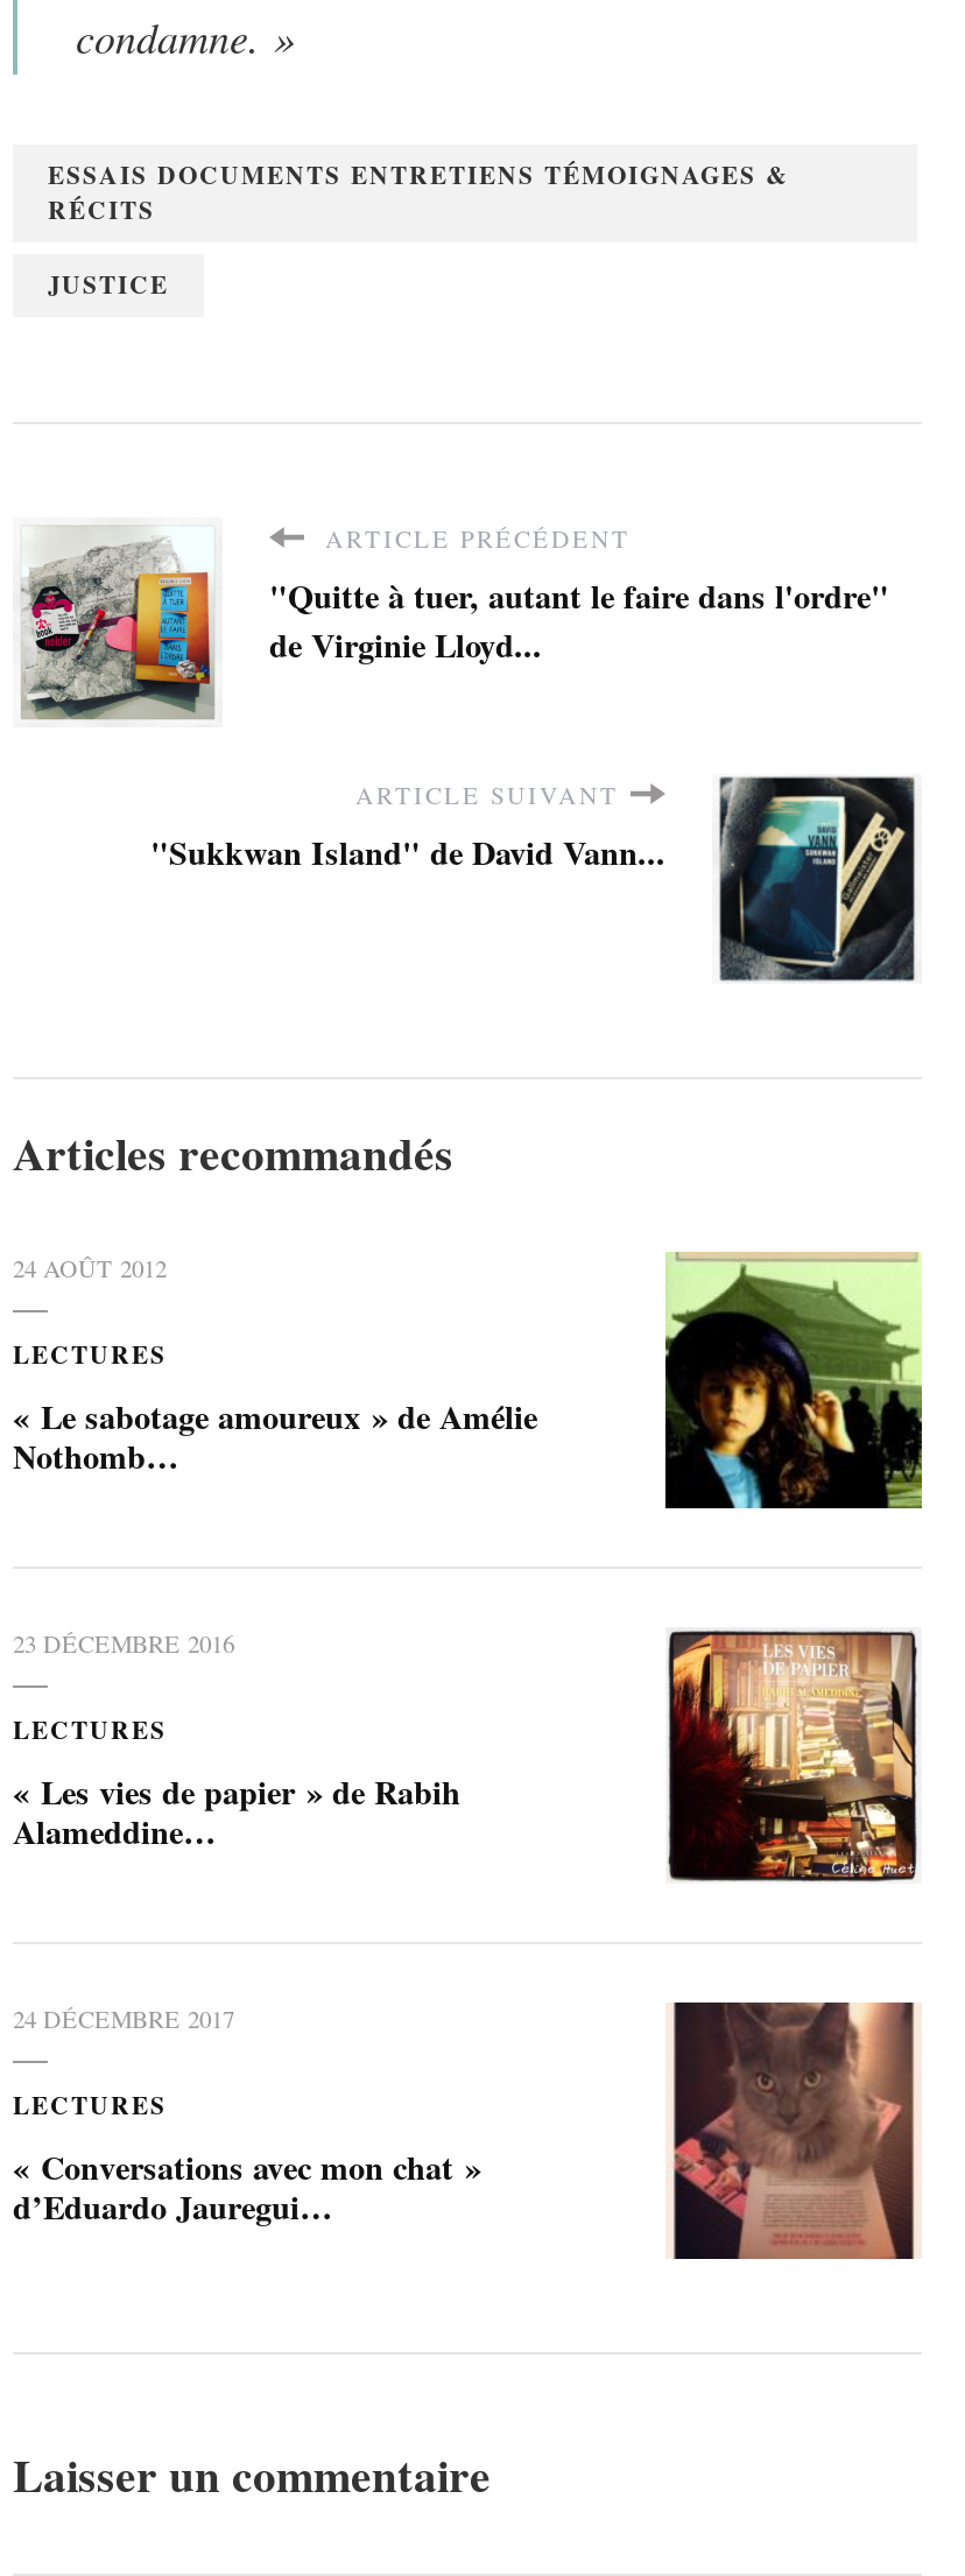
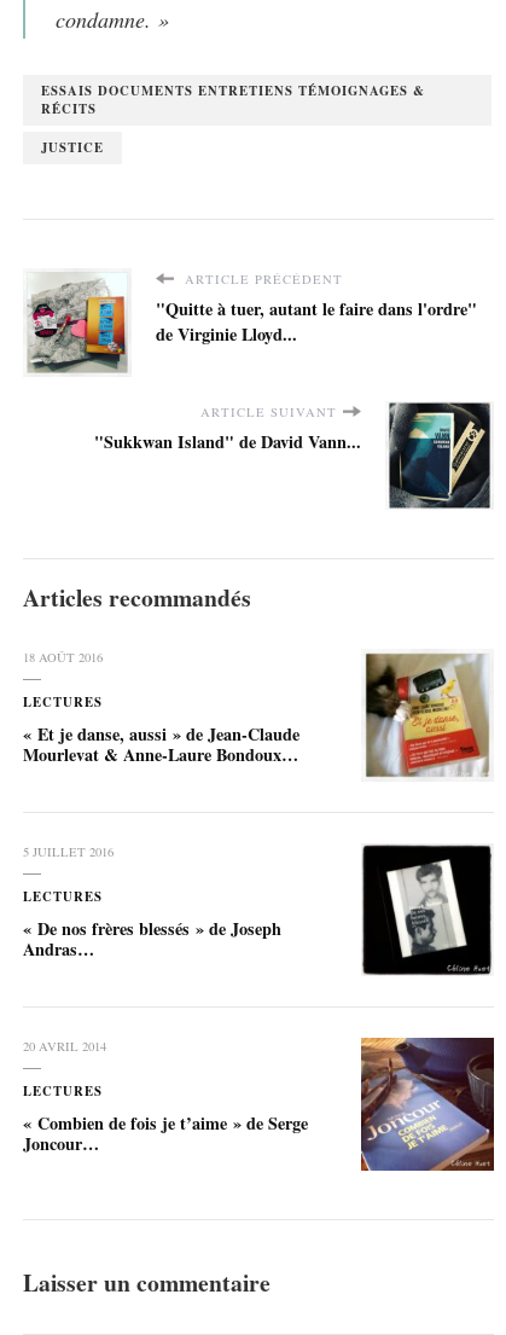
- 24 AOÛT 2012
+ 18 AOÛT 2016

- [image]
+ [image]

- « Le sabotage amoureux » de Amélie
- Nothomb…
+ « Et je danse, aussi » de Jean-Claude
+ Mourlevat & Anne-Laure Bondoux…

- 23 DÉCEMBRE 2016
+ 5 JUILLET 2016

- [image]
+ [image]

- « Les vies de papier » de Rabih
- Alameddine…
+ « De nos frères blessés » de Joseph
+ Andras…

- 24 DÉCEMBRE 2017
+ 20 AVRIL 2014

- [image]
+ [image]

- « Conversations avec mon chat »
- d’Eduardo Jauregui…
+ « Combien de fois je t’aime » de Serge
+ Joncour…
